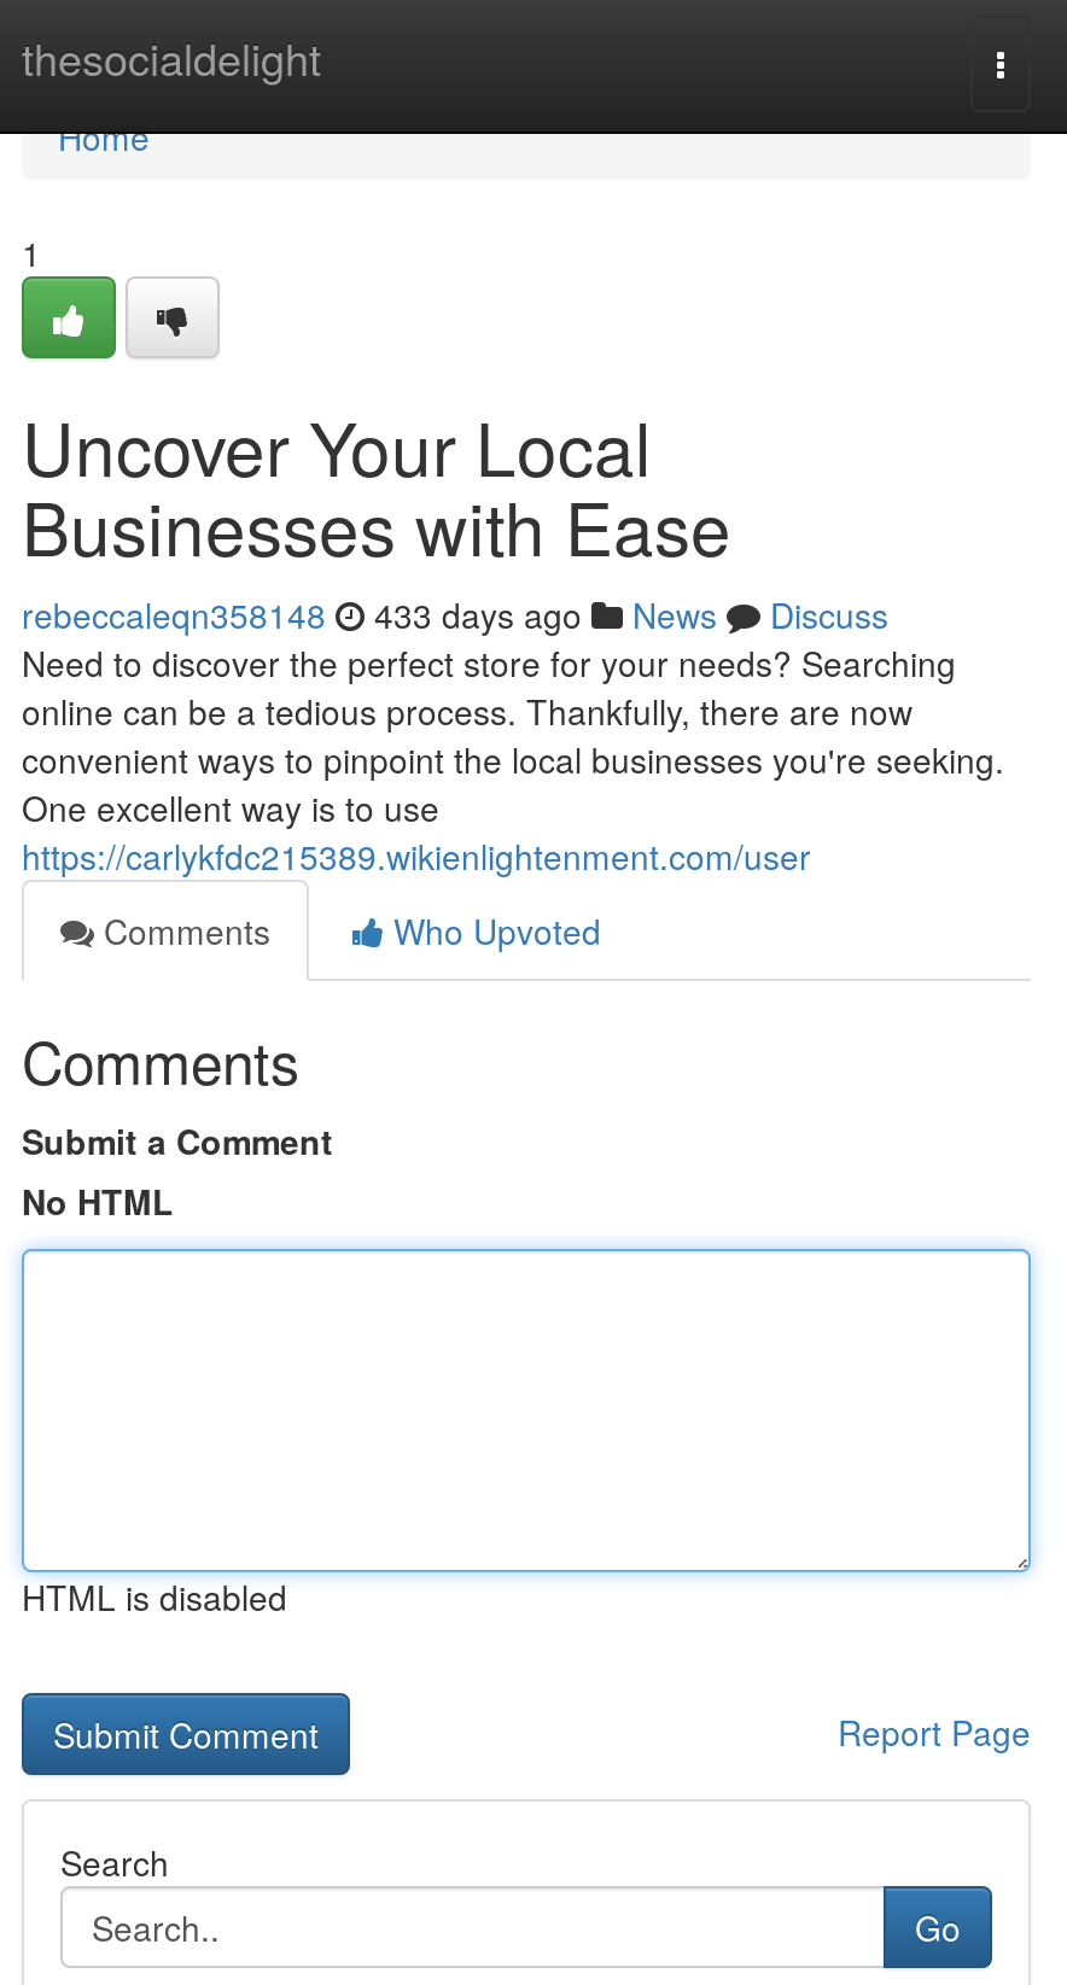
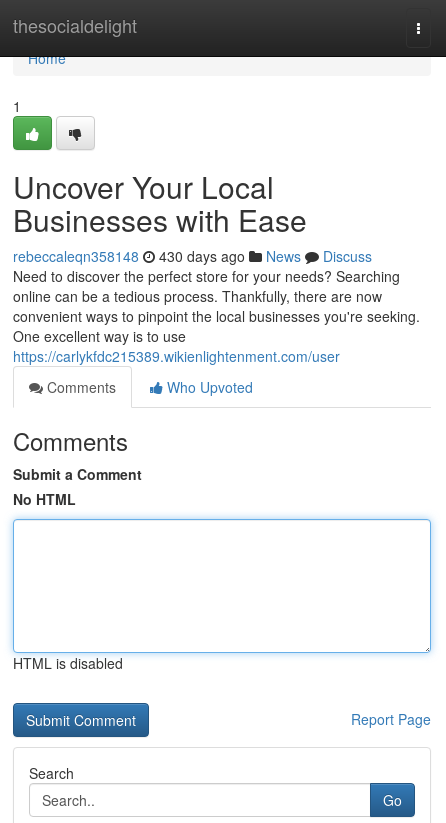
- rebeccaleqn358148 433 days ago News Discuss
+ rebeccaleqn358148 430 days ago News Discuss
